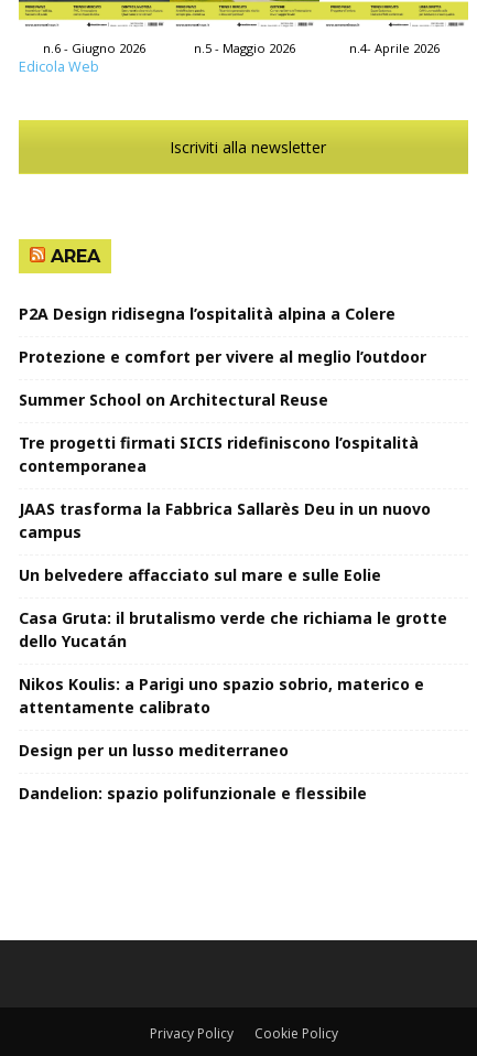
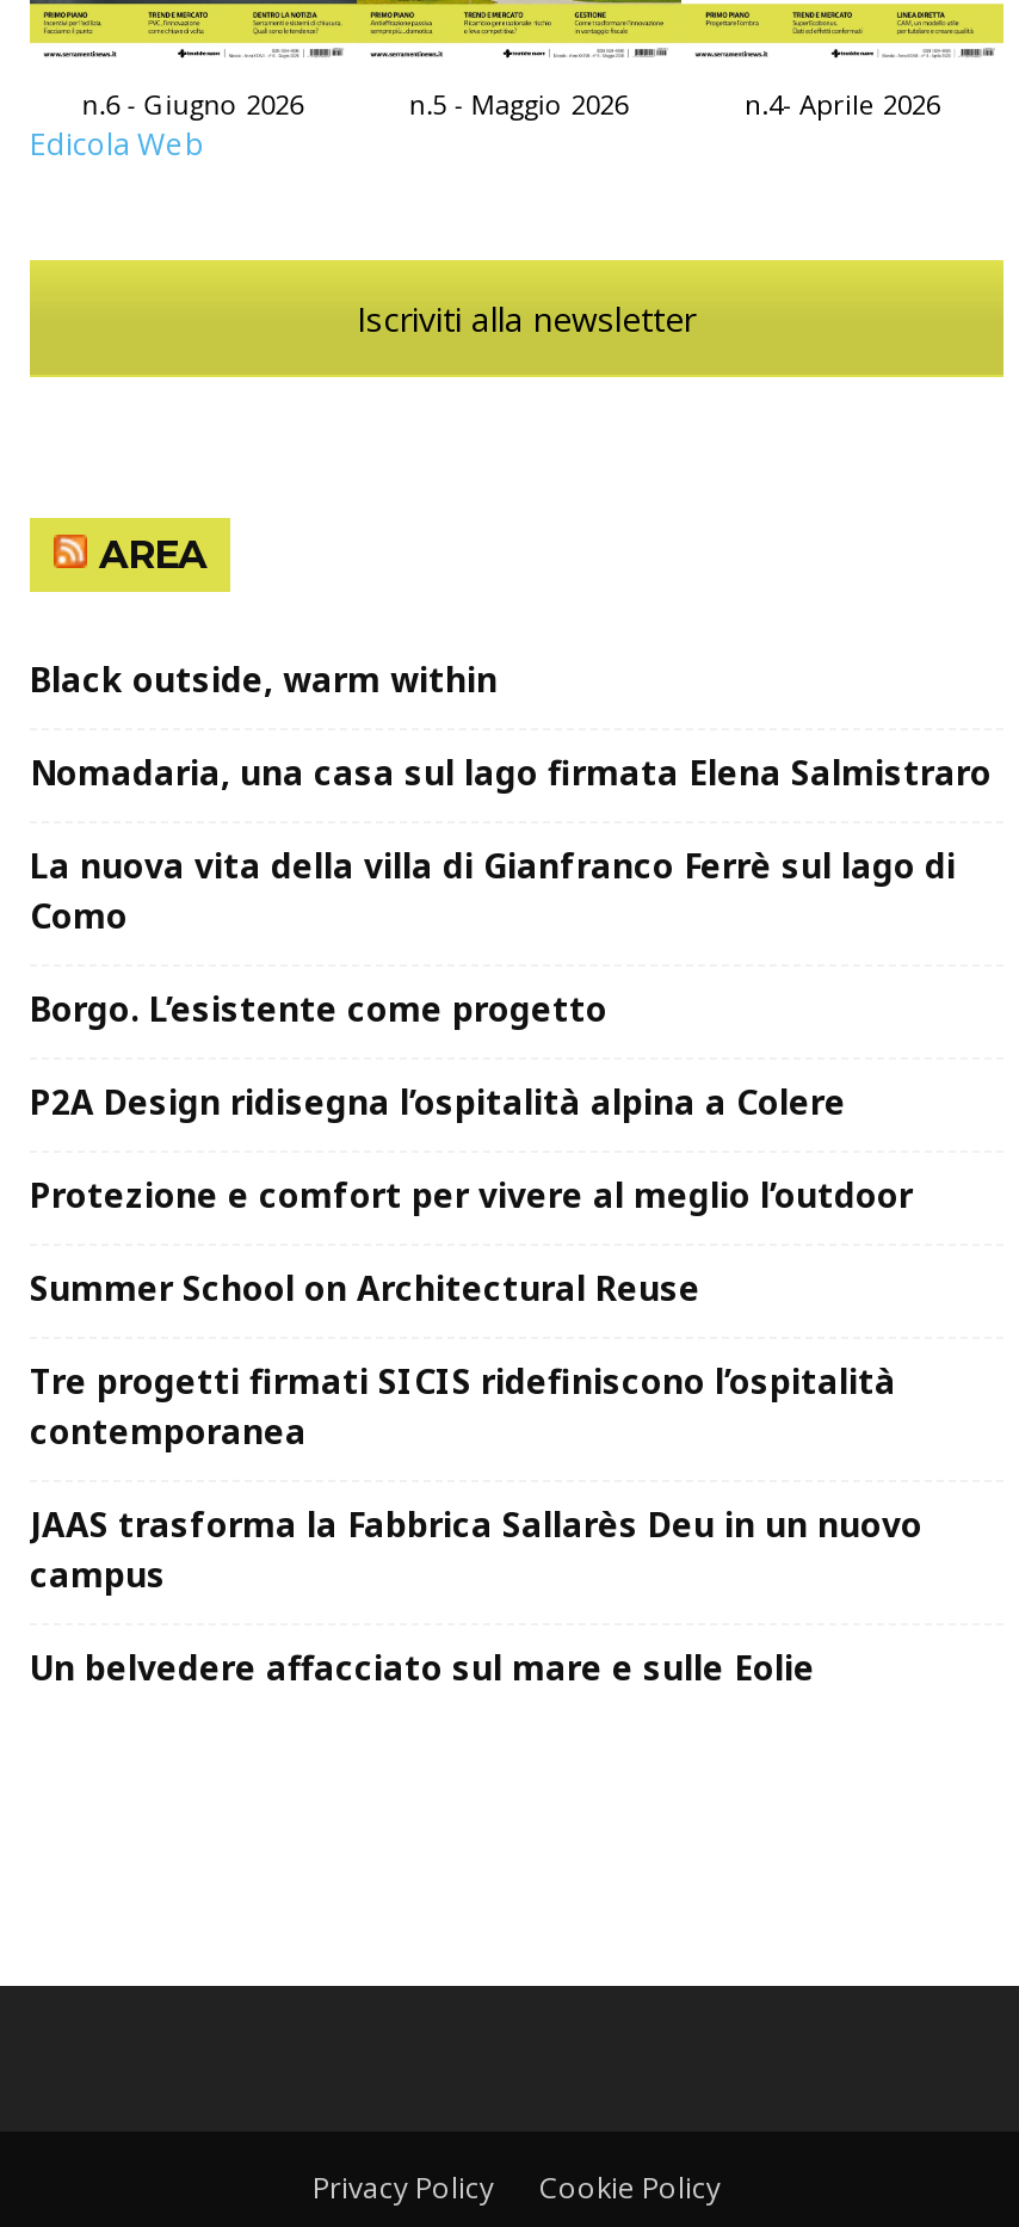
+ Black outside, warm within
+ Nomadaria, una casa sul lago firmata Elena Salmistraro
+ La nuova vita della villa di Gianfranco Ferrè sul lago di
+ Como
+ Borgo. L’esistente come progetto

moved down: P2A Design ridisegna l’ospitalità alpina a Colere | Protezione e comfort per vivere al meglio l’outdoor | Summer School on Architectural Reuse | Tre progetti firmati SICIS ridefiniscono l’ospitalità | contemporanea | JAAS trasforma la Fabbrica Sallarès Deu in un nuovo | campus | Un belvedere affacciato sul mare e sulle Eolie

- Casa Gruta: il brutalismo verde che richiama le grotte
- dello Yucatán
- Nikos Koulis: a Parigi uno spazio sobrio, materico e
- attentamente calibrato
- Design per un lusso mediterraneo
- Dandelion: spazio polifunzionale e flessibile
